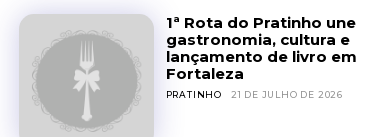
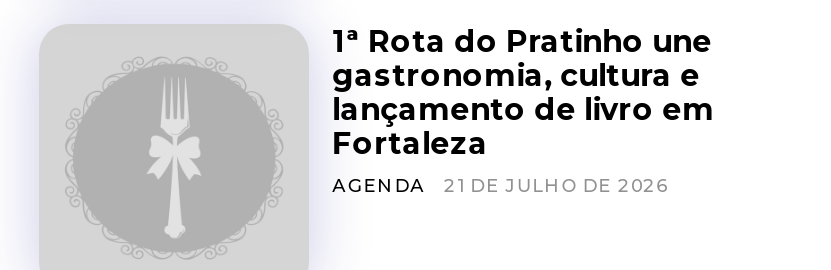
- PRATINHO
+ AGENDA
